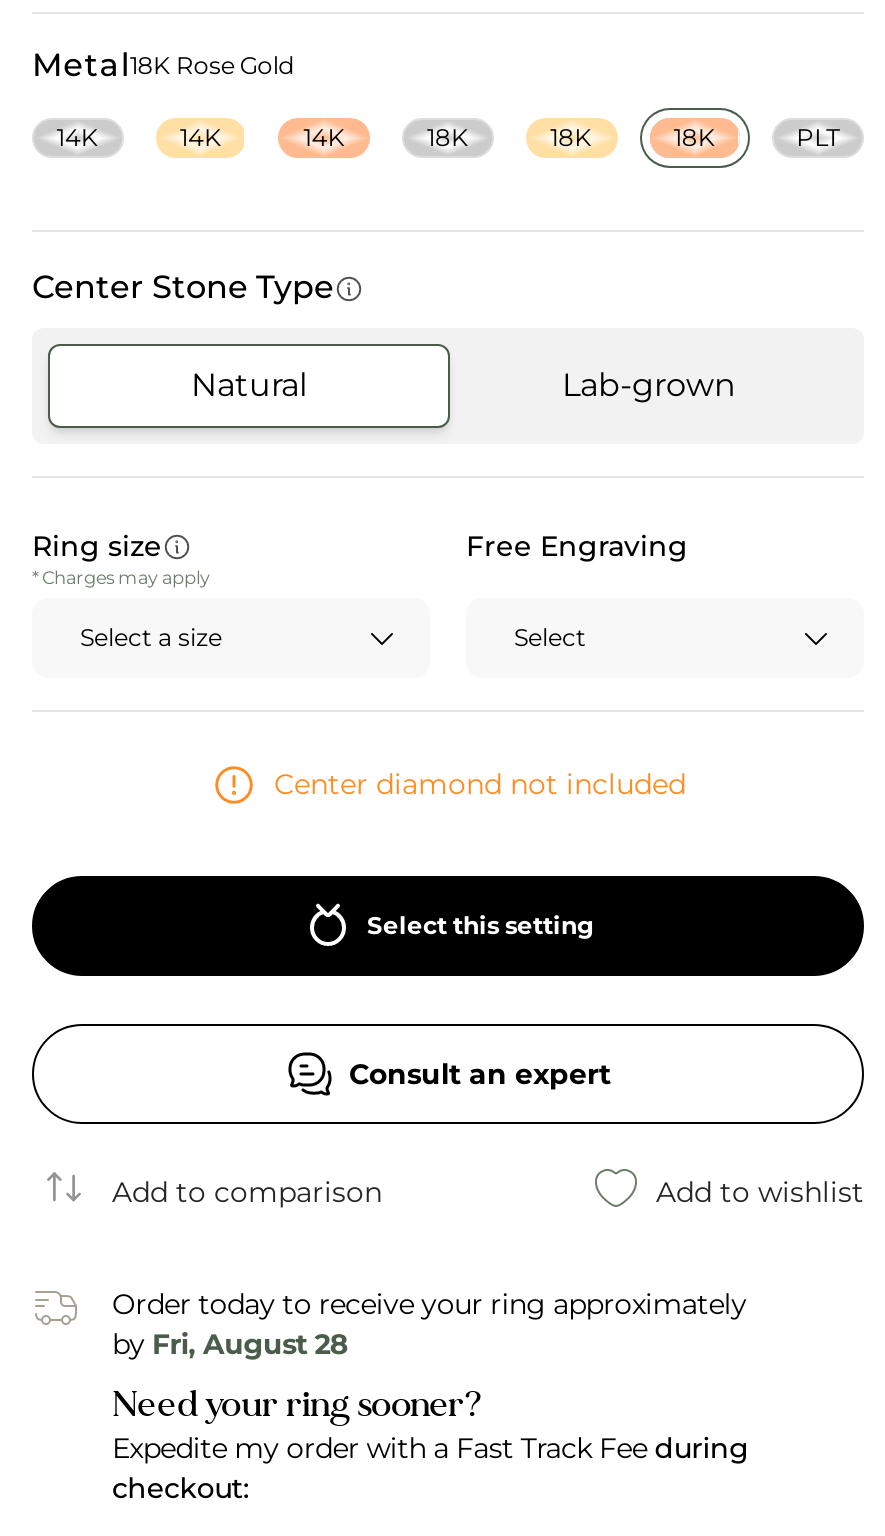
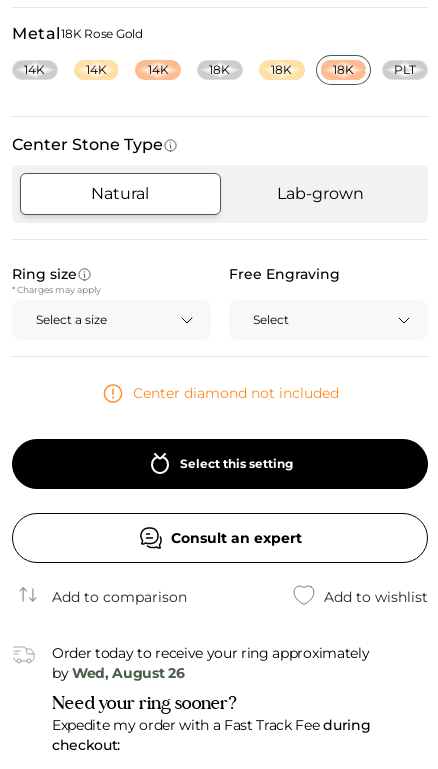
- by Fri, August 28
+ by Wed, August 26
